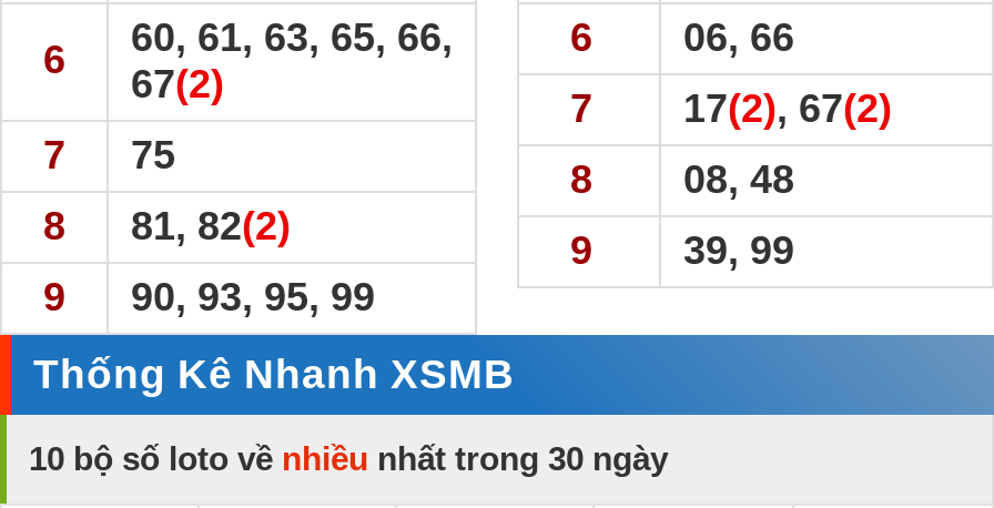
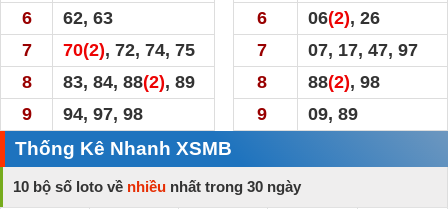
- 60, 61, 63, 65, 66,
- 67(2)
+ 62, 63

- 06, 66
+ 06(2), 26

- 17(2), 67(2)
+ 07, 17, 47, 97

- 7 75
+ 7 70(2), 72, 74, 75

- 08, 48
+ 88(2), 98

- 8 81, 82(2)
+ 8 83, 84, 88(2), 89

- 39, 99
+ 09, 89

- 9 90, 93, 95, 99
+ 9 94, 97, 98
